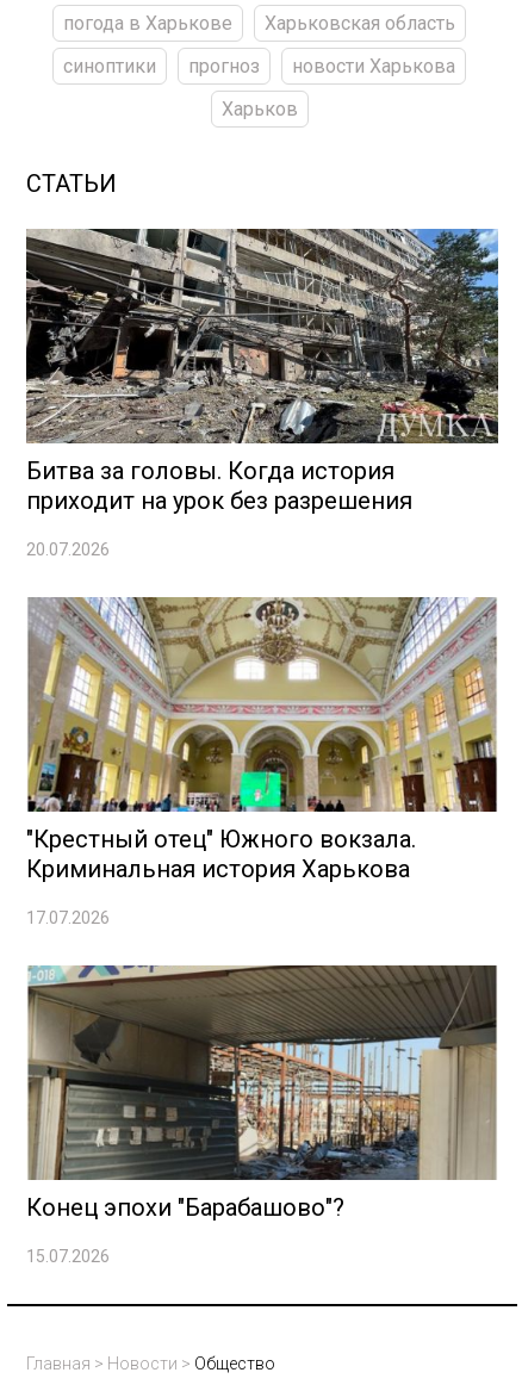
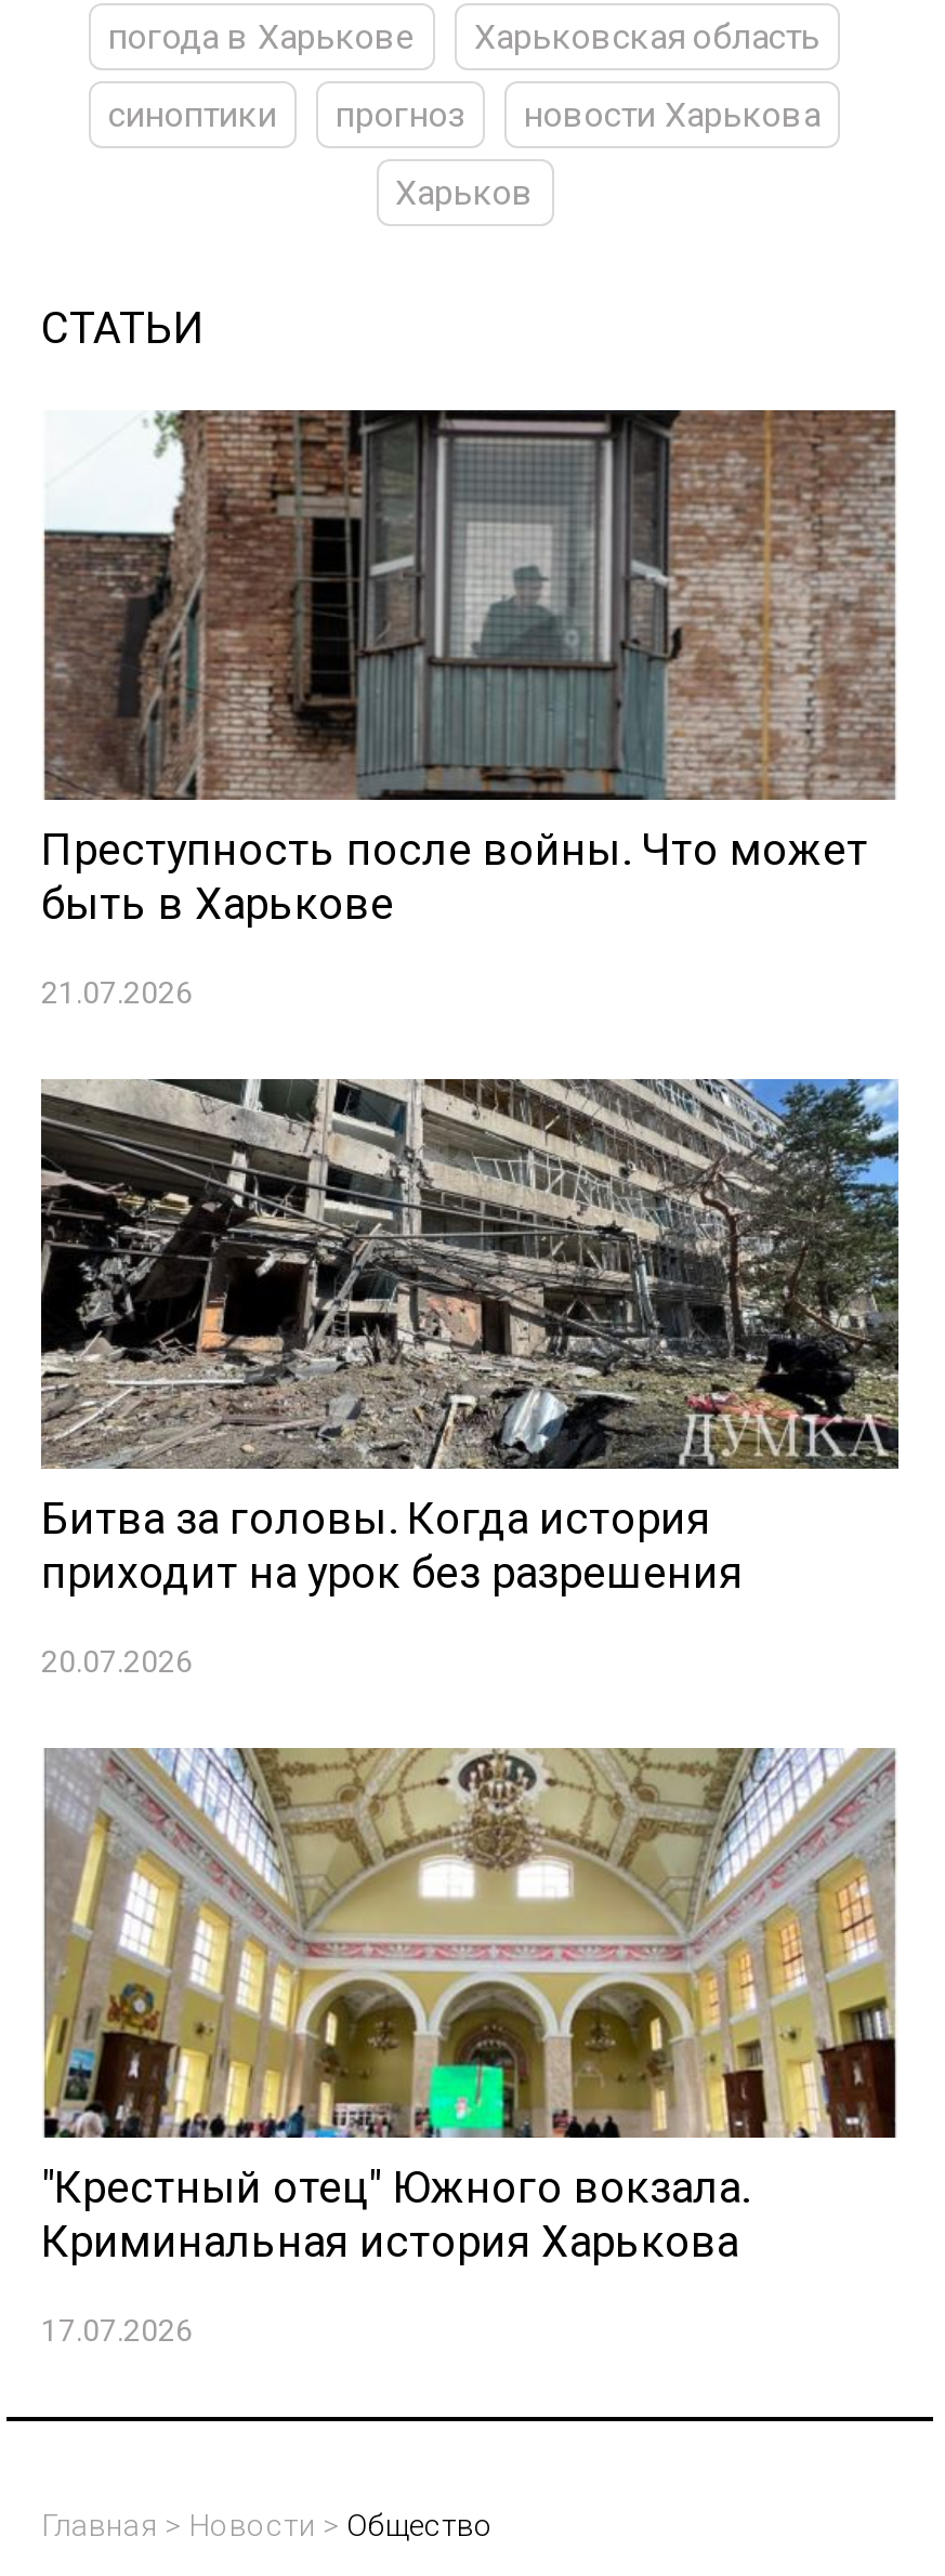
+ [image]
+ Преступность после войны. Что может
+ быть в Харькове
+ 21.07.2026

moved down: [image] | Битва за головы. Когда история | приходит на урок без разрешения | 20.07.2026 | "Крестный отец" Южного вокзала. | Криминальная история Харькова | 17.07.2026

- [image]
- Конец эпохи "Барабашово"?
- 15.07.2026
